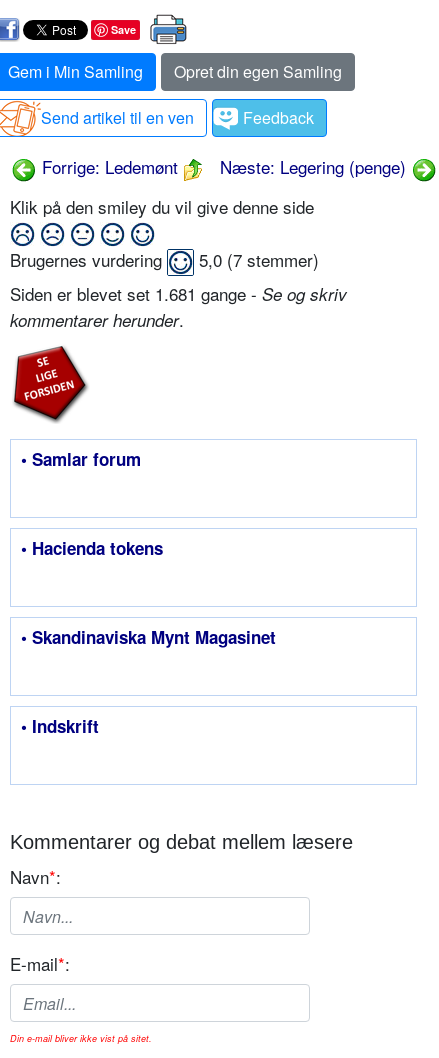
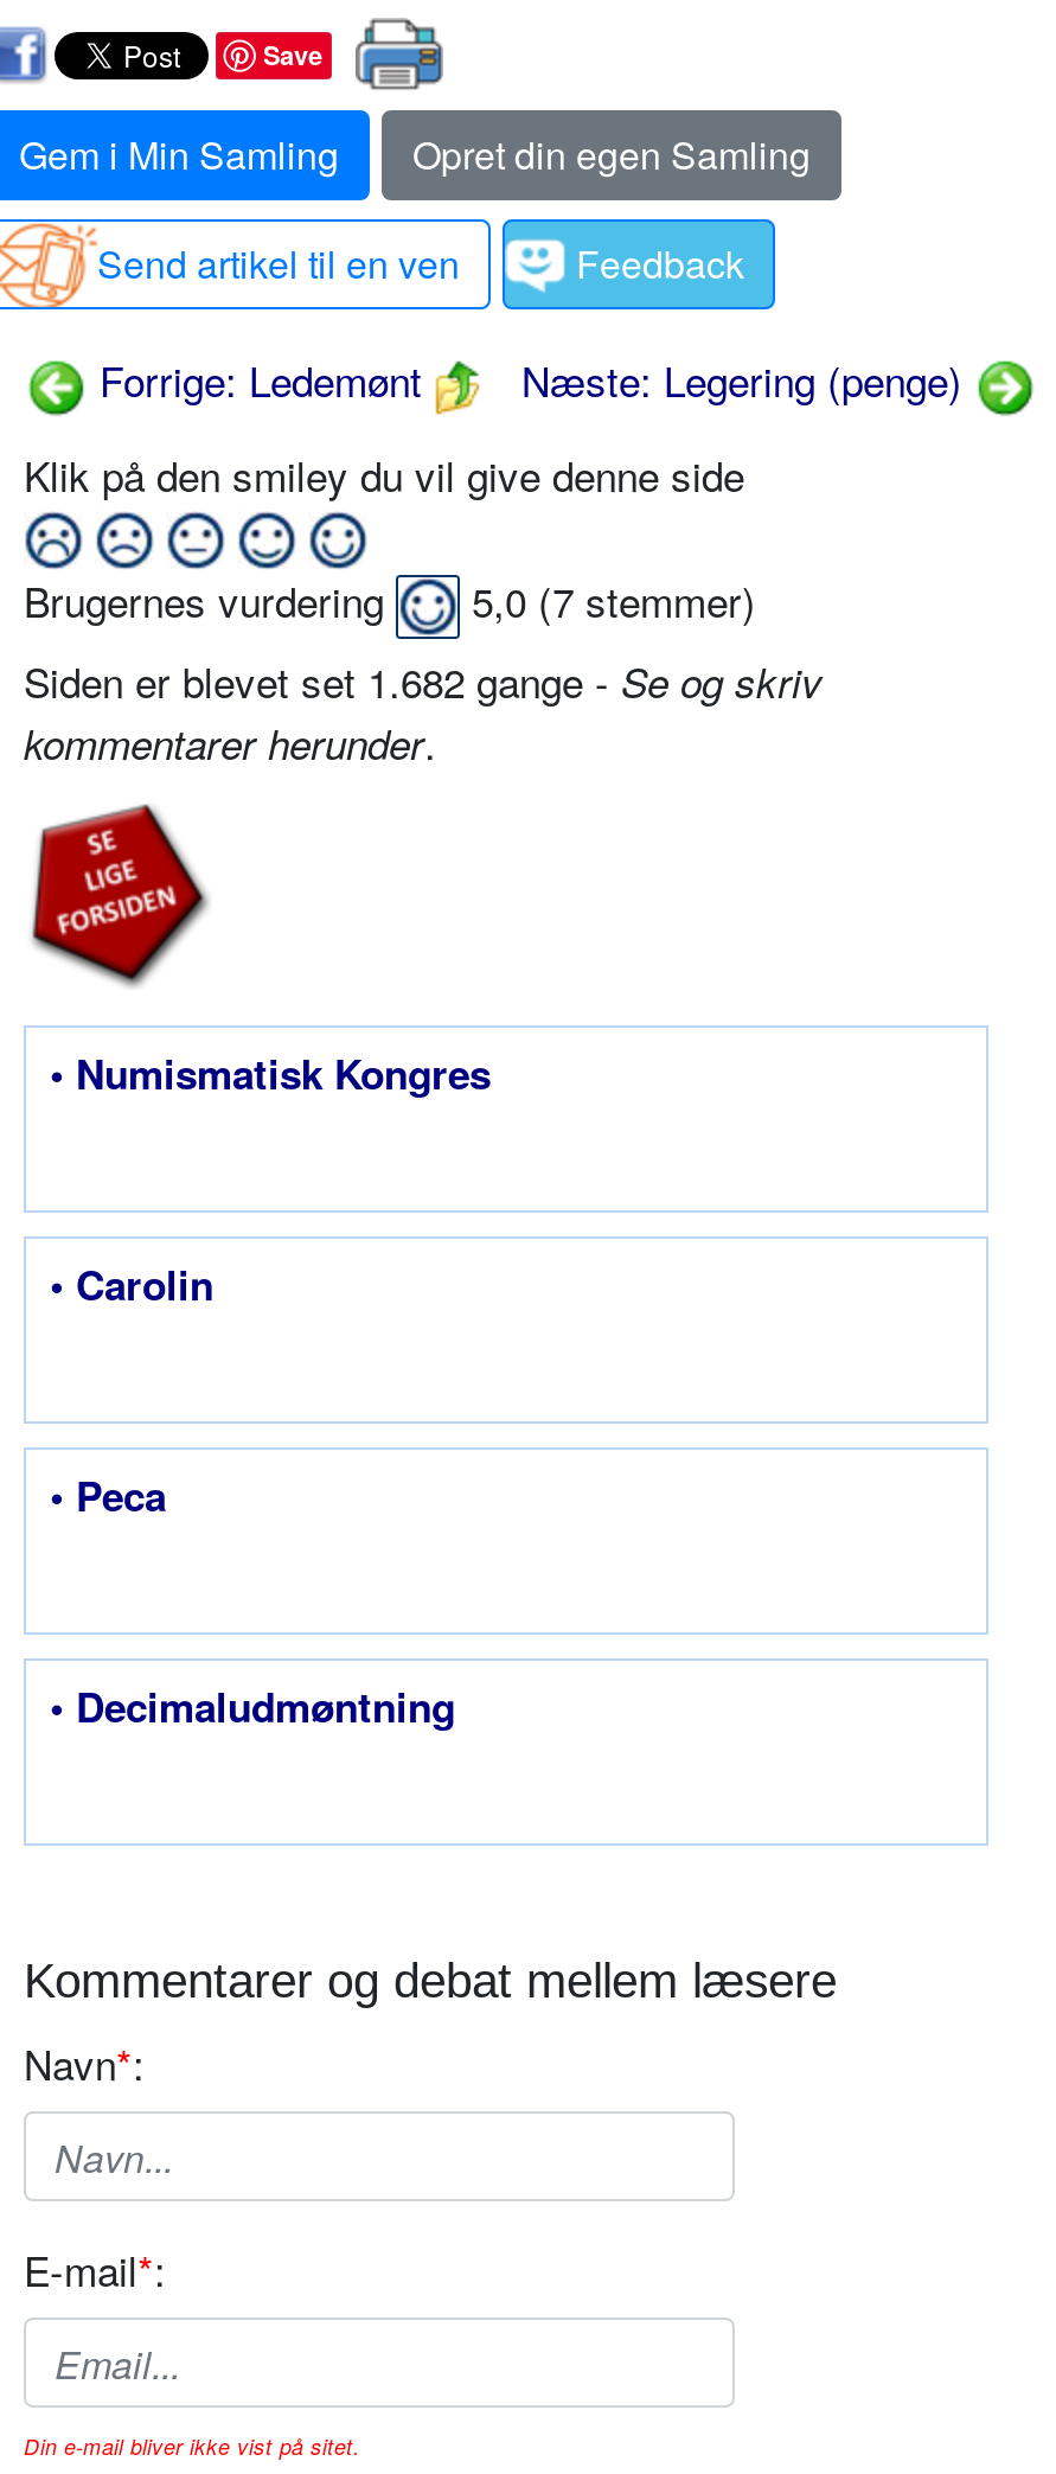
- Siden er blevet set 1.681 gange - Se og skriv
+ Siden er blevet set 1.682 gange - Se og skriv

- • Samlar forum
+ • Numismatisk Kongres

- • Hacienda tokens
+ • Carolin

- • Skandinaviska Mynt Magasinet
+ • Peca

- • Indskrift
+ • Decimaludmøntning
